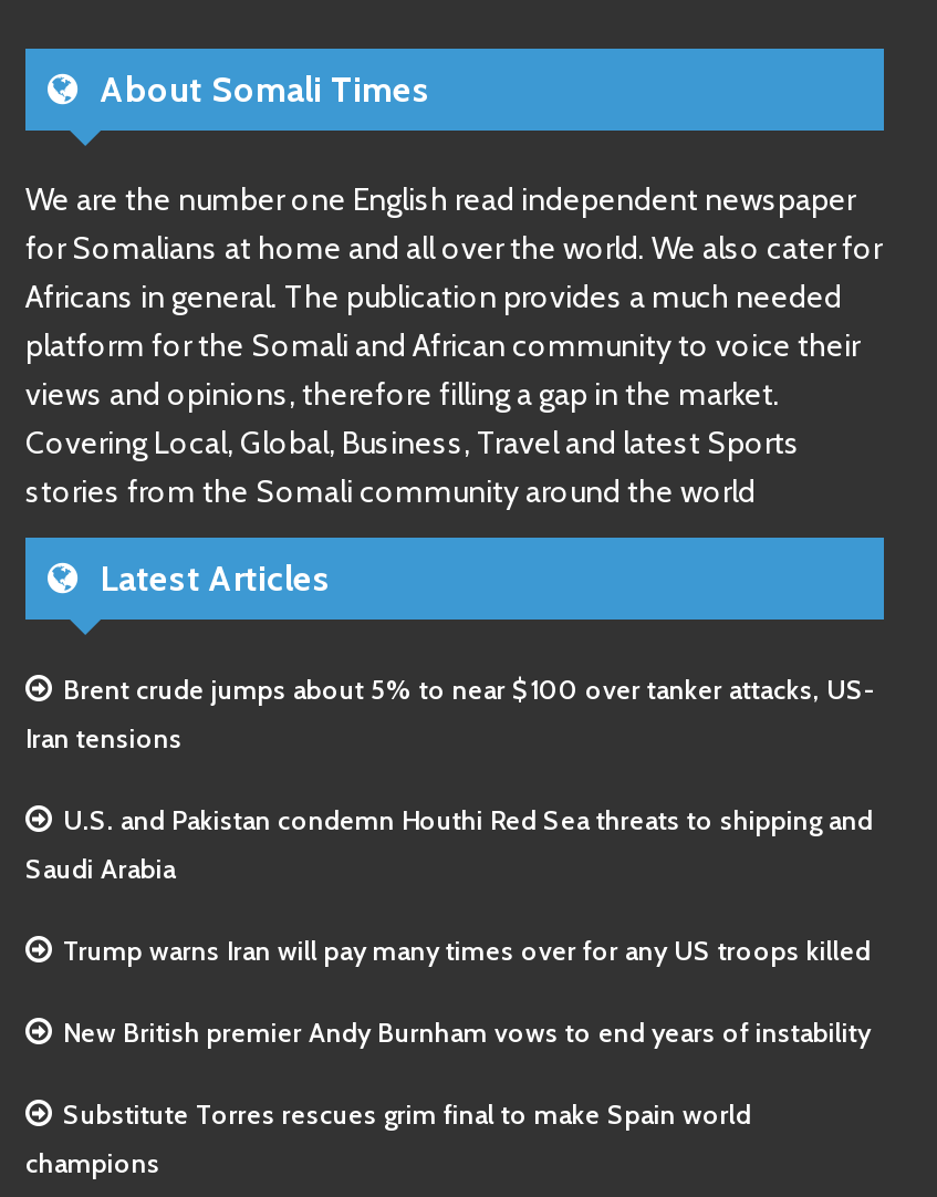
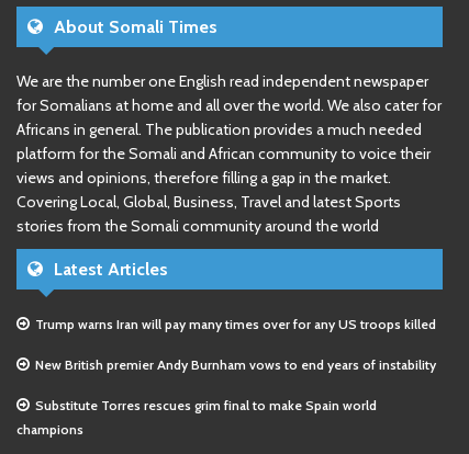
- Brent crude jumps about 5% to near $100 over tanker attacks, US-
- Iran tensions
- U.S. and Pakistan condemn Houthi Red Sea threats to shipping and
- Saudi Arabia
